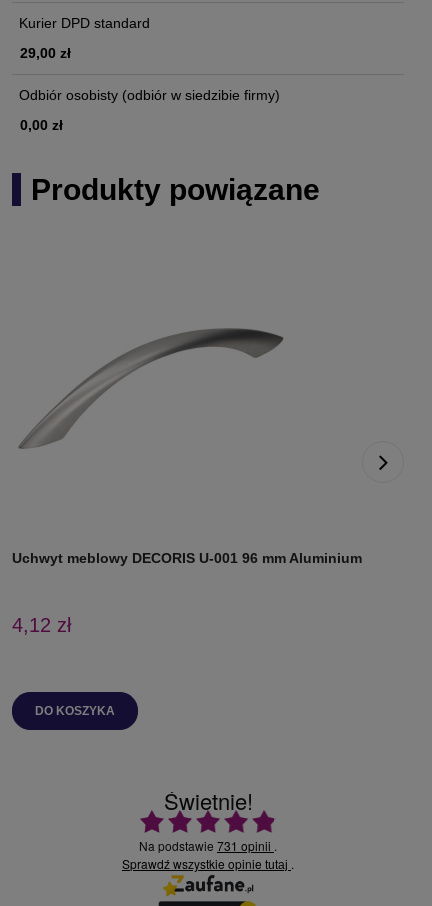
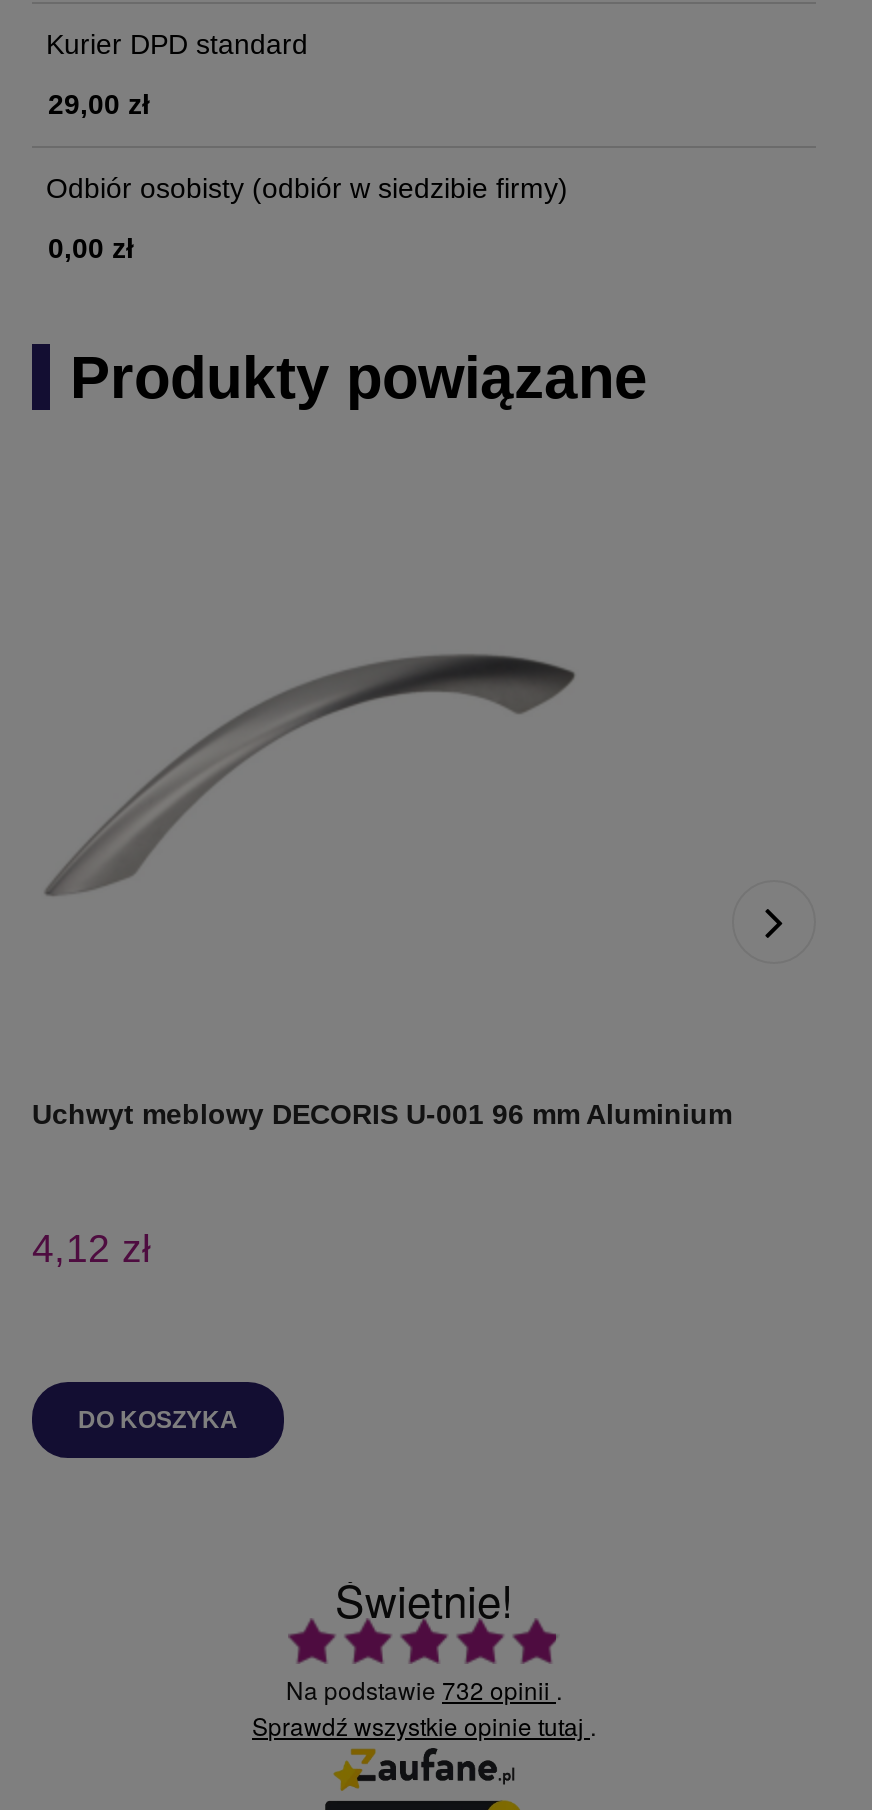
- Na podstawie 731 opinii.
+ Na podstawie 732 opinii.
